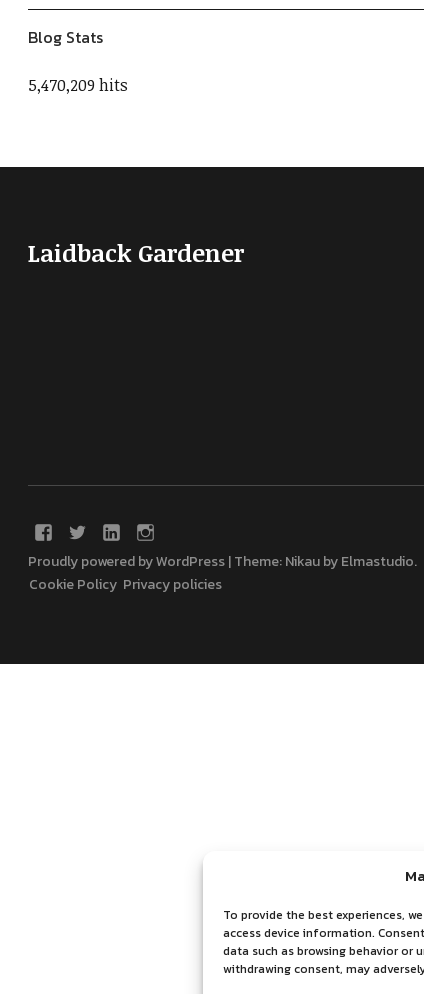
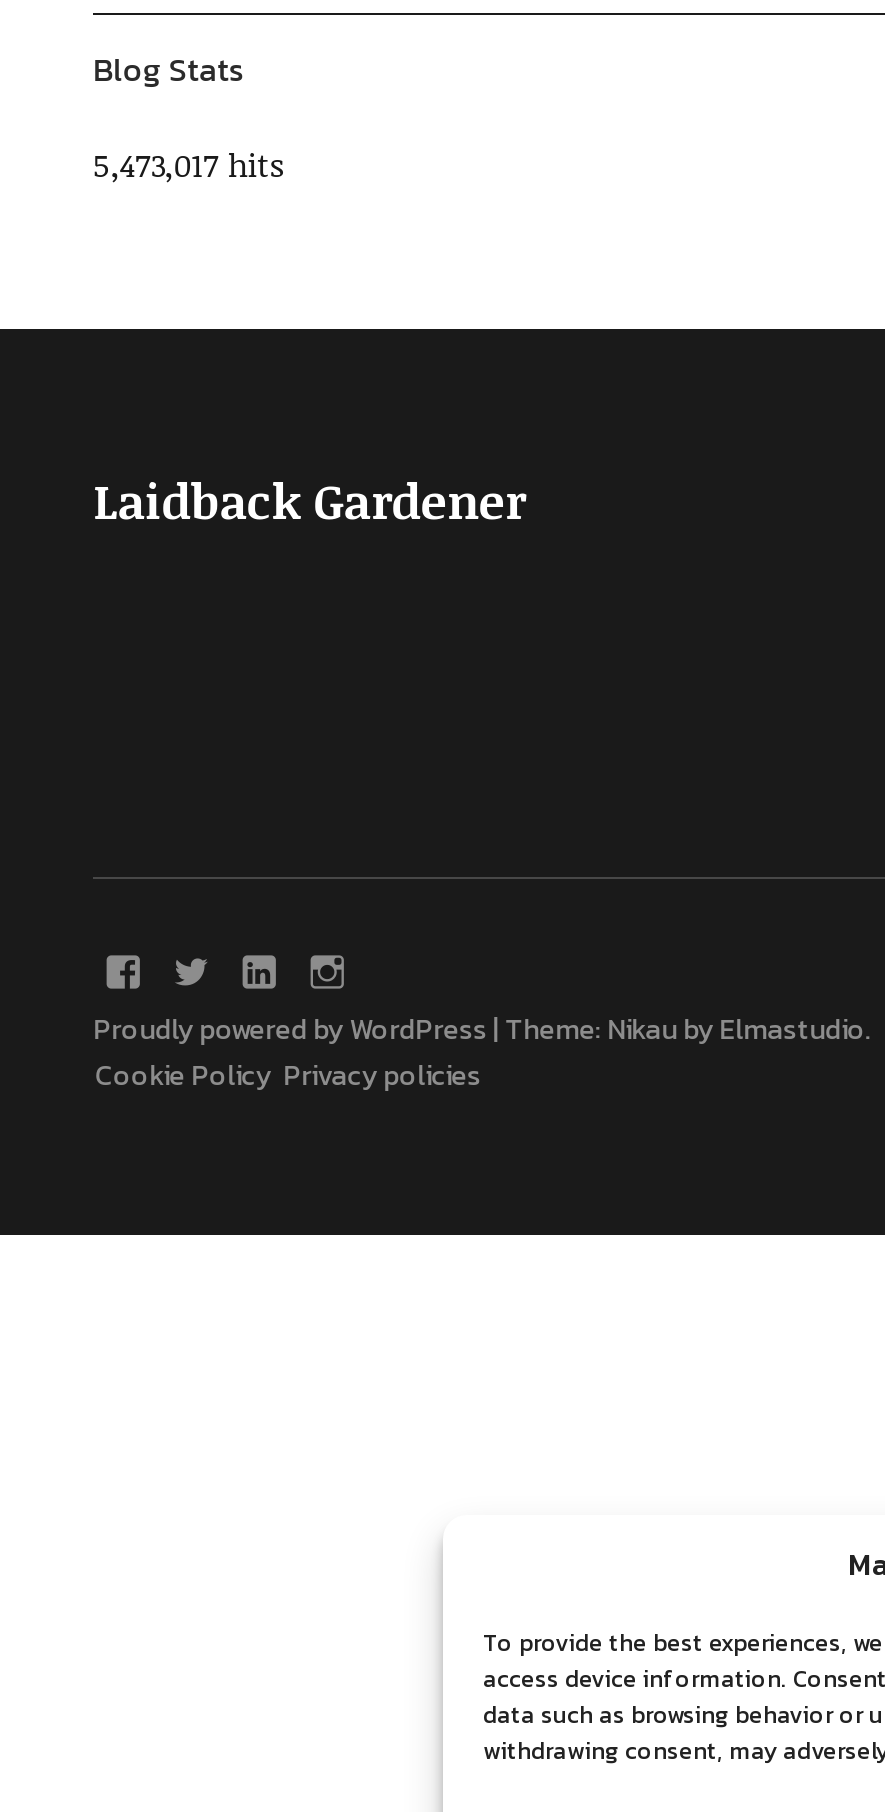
- 5,470,209 hits
+ 5,473,017 hits
